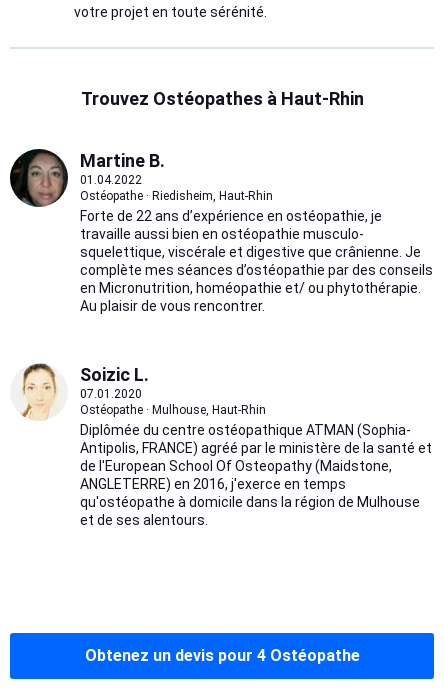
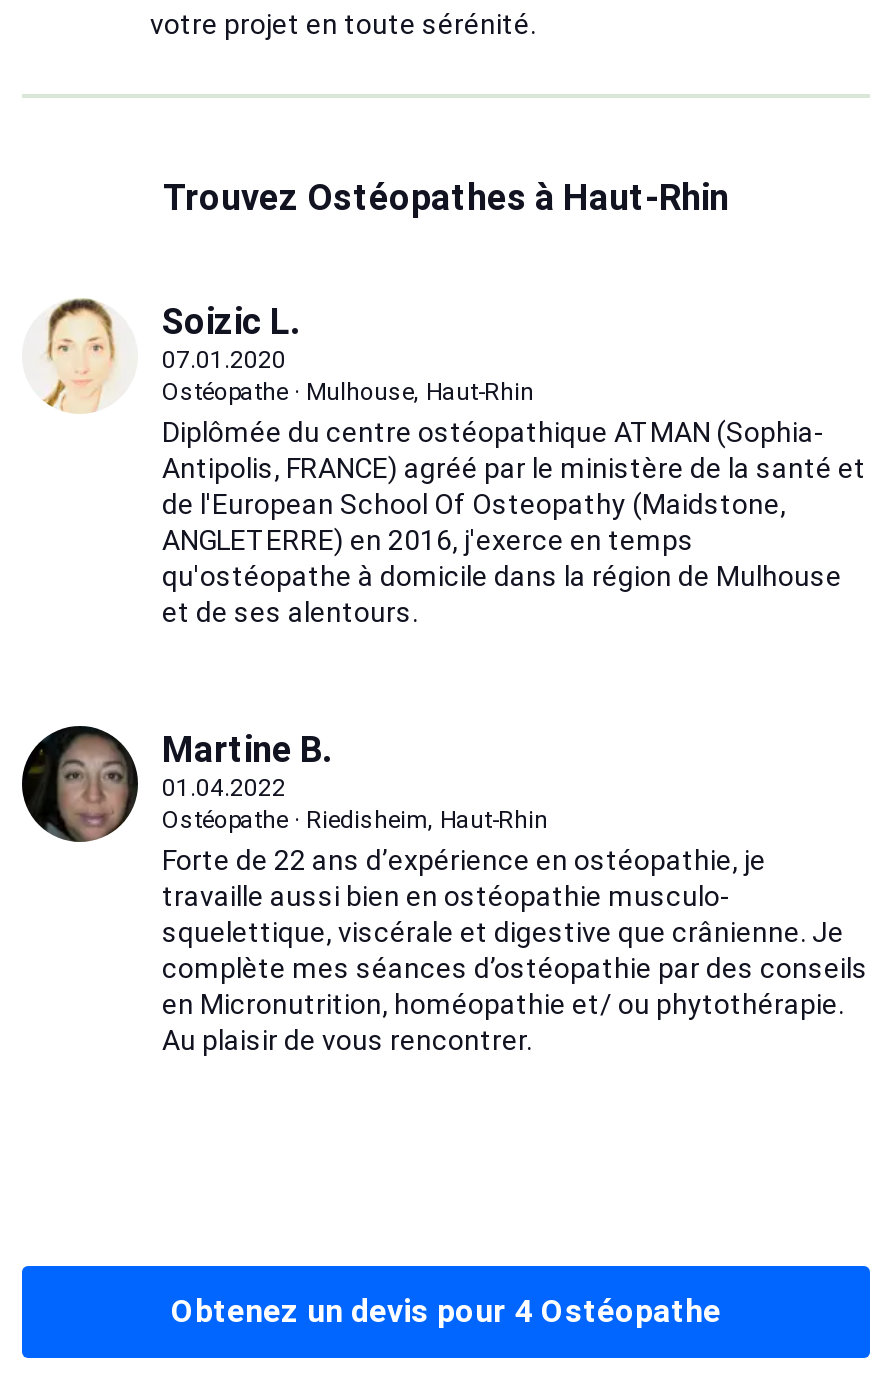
moved down: [image] | Martine B. | 01.04.2022 | ... | en Micronutrition, homéopathie et/ ou phytothérapie. | Au plaisir de vous rencontrer.

moved up: [image] | Soizic L. | 07.01.2020 | ... | qu'ostéopathe à domicile dans la région de Mulhouse | et de ses alentours.
